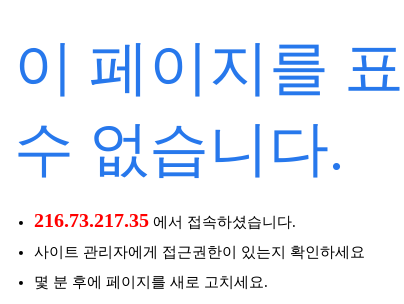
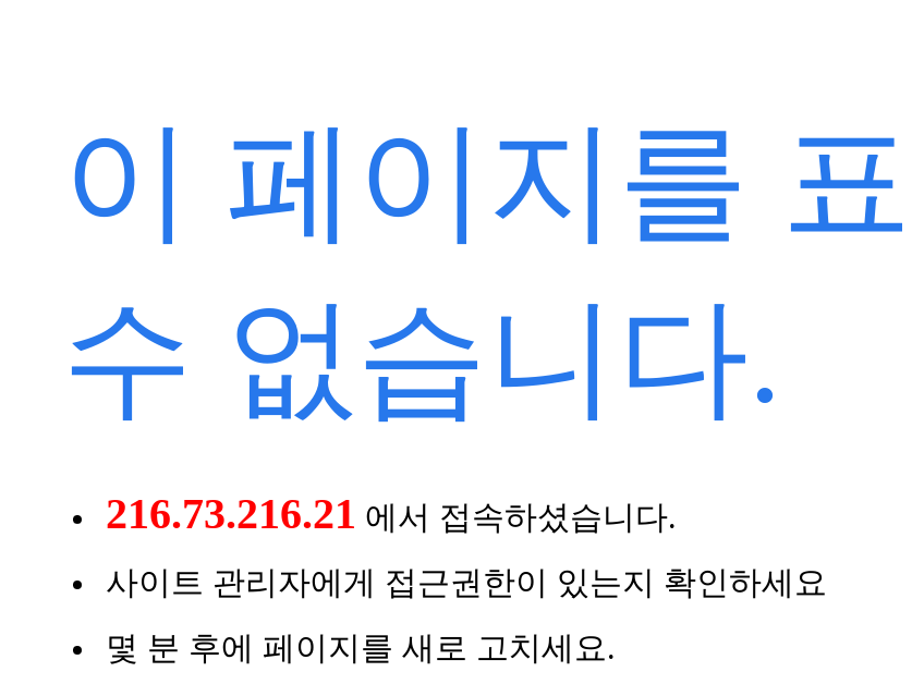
- 216.73.217.35 에서 접속하셨습니다.
+ 216.73.216.21 에서 접속하셨습니다.
